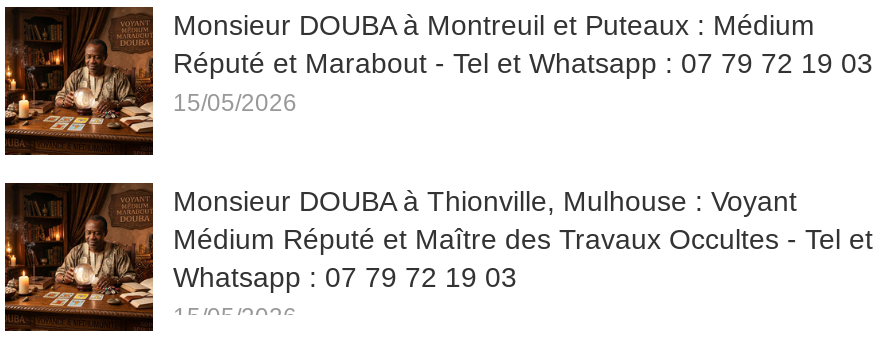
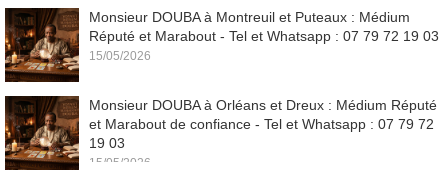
- Monsieur DOUBA à Thionville, Mulhouse : Voyant
- Médium Réputé et Maître des Travaux Occultes - Tel et
- Whatsapp : 07 79 72 19 03
+ Monsieur DOUBA à Orléans et Dreux : Médium Réputé
+ et Marabout de confiance - Tel et Whatsapp : 07 79 72
+ 19 03
